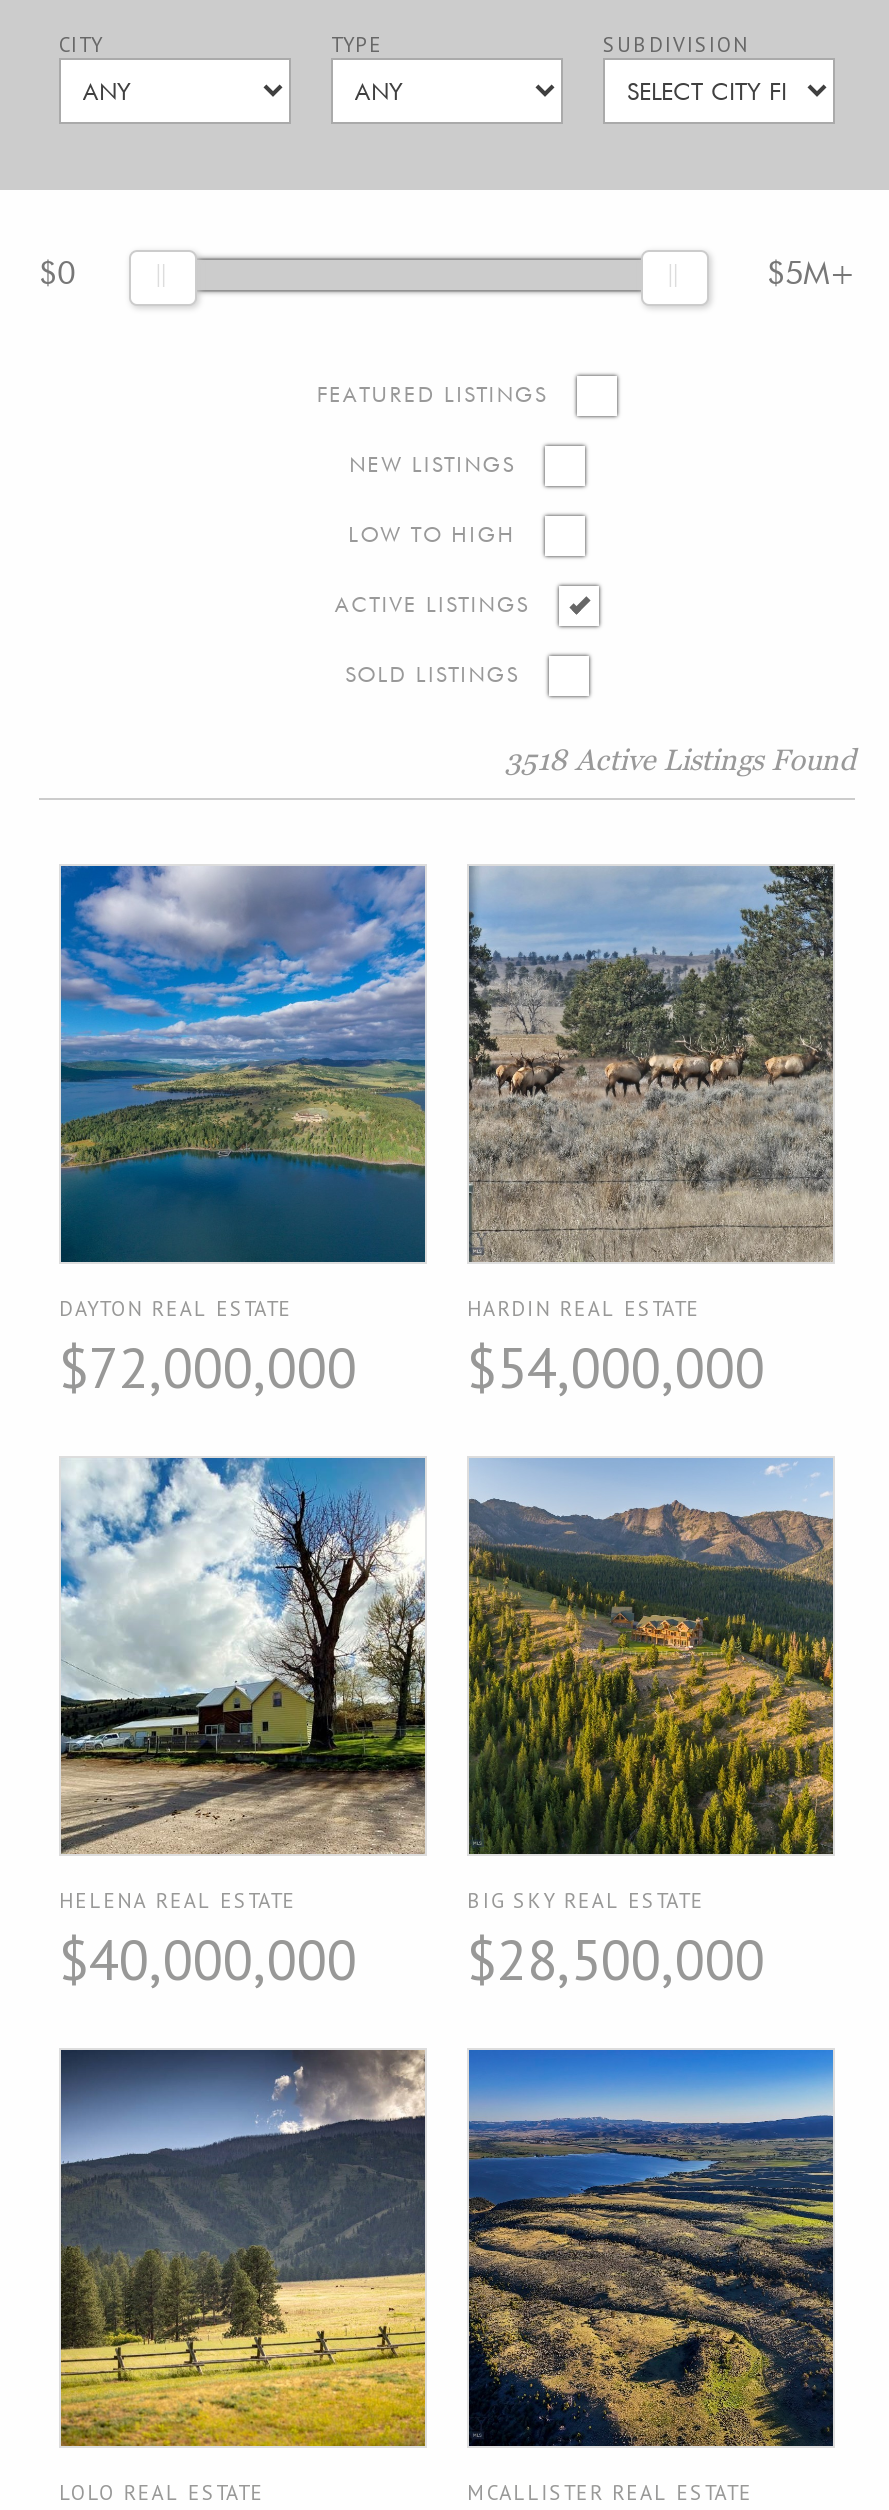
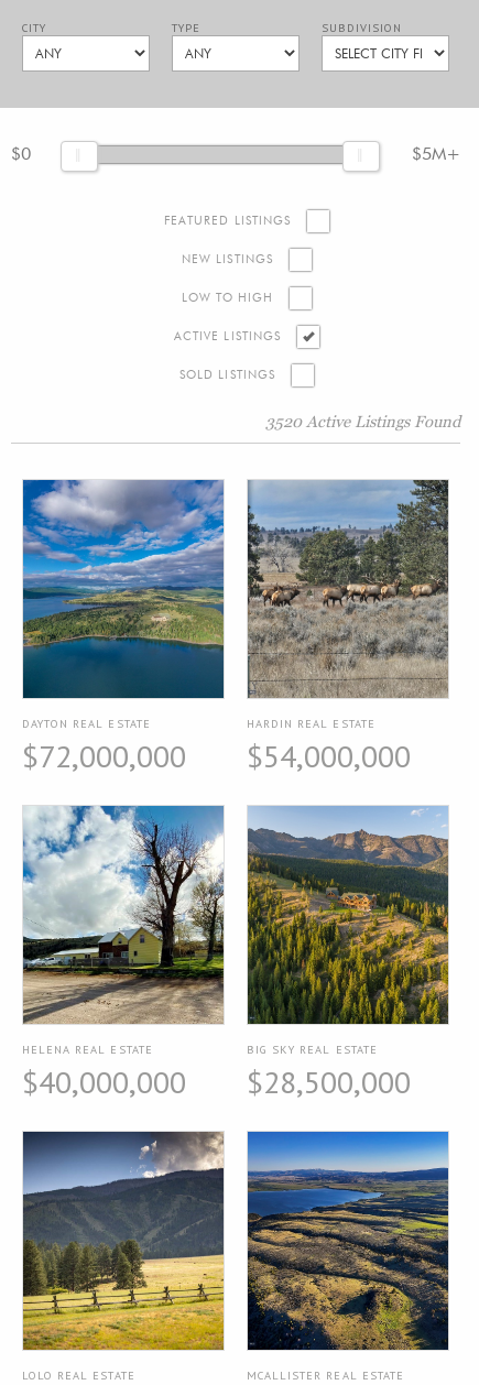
- 3518 Active Listings Found
+ 3520 Active Listings Found
